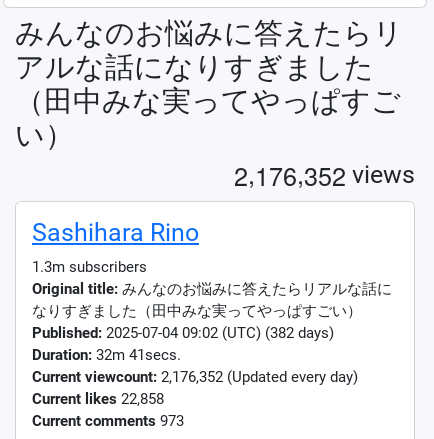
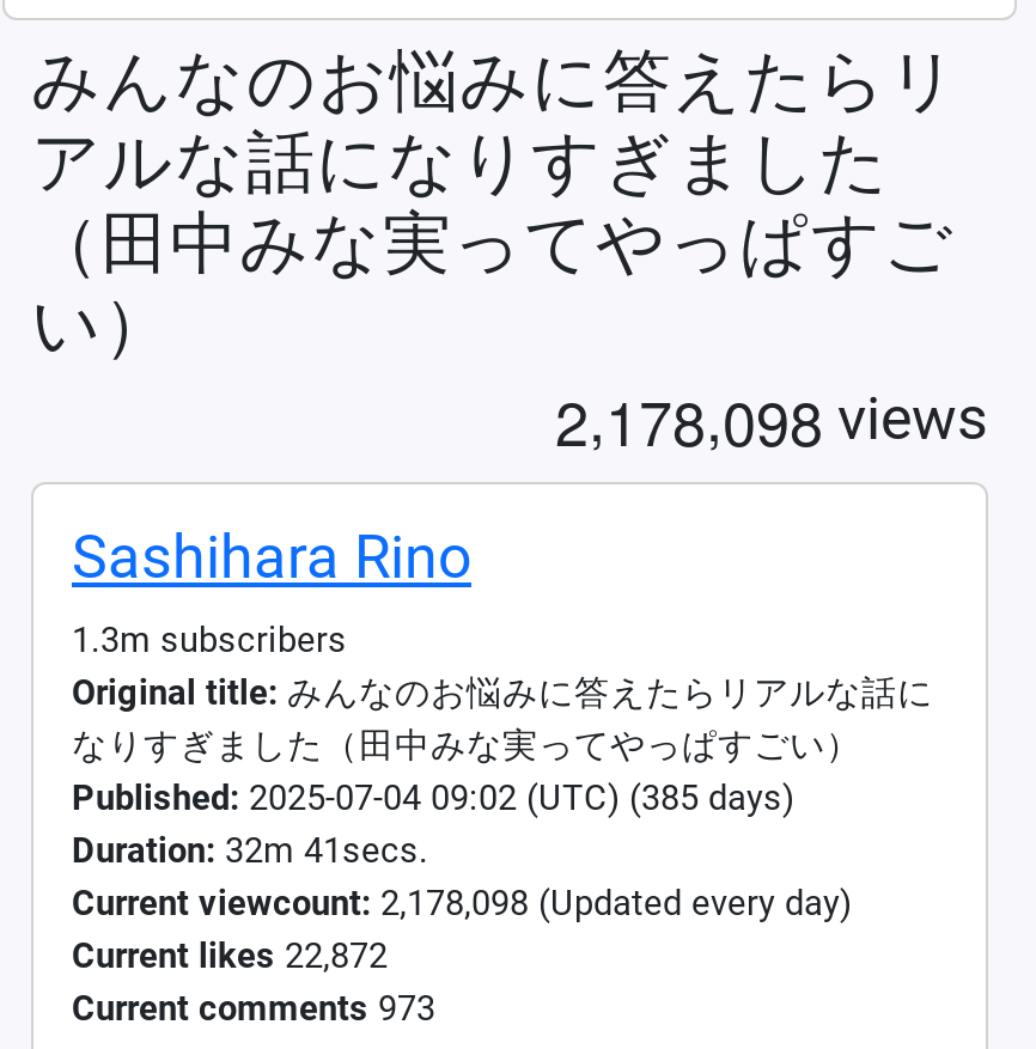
- 2,176,352 views
+ 2,178,098 views

- Published: 2025-07-04 09:02 (UTC) (382 days)
+ Published: 2025-07-04 09:02 (UTC) (385 days)

- Current viewcount: 2,176,352 (Updated every day)
+ Current viewcount: 2,178,098 (Updated every day)

- Current likes 22,858
+ Current likes 22,872
